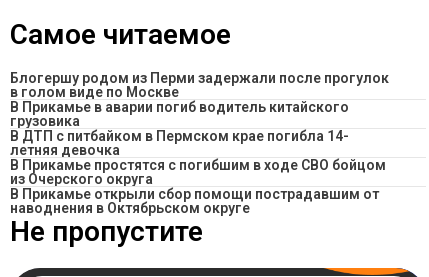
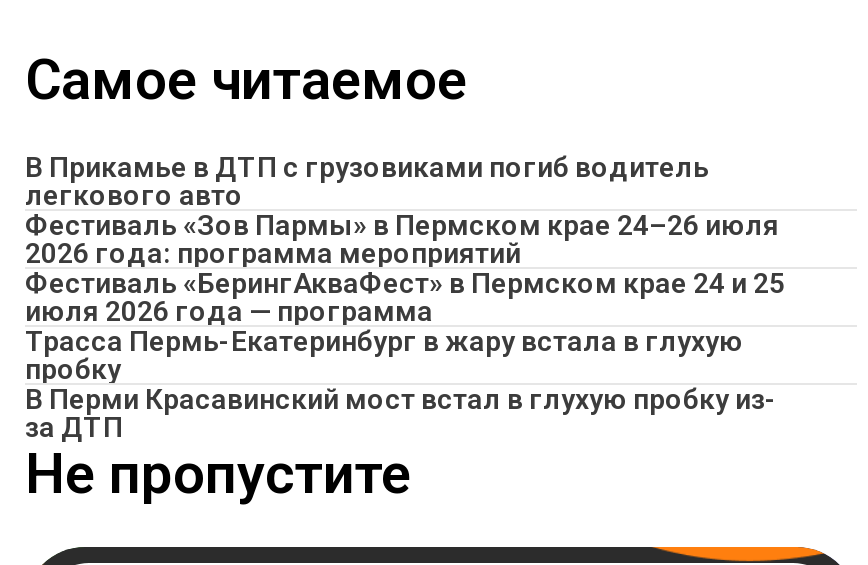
- Блогершу родом из Перми задержали после прогулок
- в голом виде по Москве
- В Прикамье в аварии погиб водитель китайского
- грузовика
- В ДТП с питбайком в Пермском крае погибла 14-
- летняя девочка
- В Прикамье простятся с погибшим в ходе СВО бойцом
- из Очерского округа
- В Прикамье открыли сбор помощи пострадавшим от
- наводнения в Октябрьском округе
+ В Прикамье в ДТП с грузовиками погиб водитель
+ легкового авто
+ Фестиваль «Зов Пармы» в Пермском крае 24–26 июля
+ 2026 года: программа мероприятий
+ Фестиваль «БерингАкваФест» в Пермском крае 24 и 25
+ июля 2026 года — программа
+ Трасса Пермь-Екатеринбург в жару встала в глухую
+ пробку
+ В Перми Красавинский мост встал в глухую пробку из-
+ за ДТП
